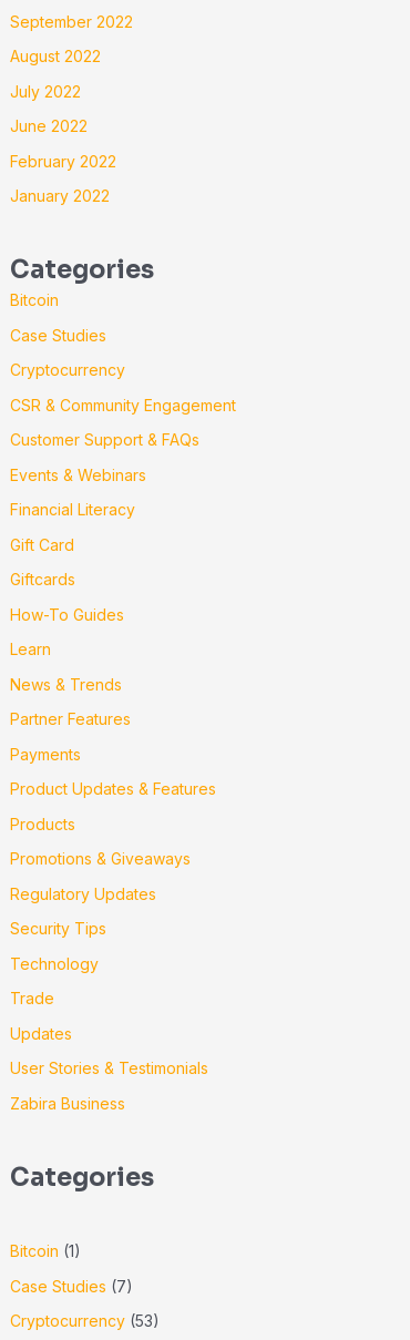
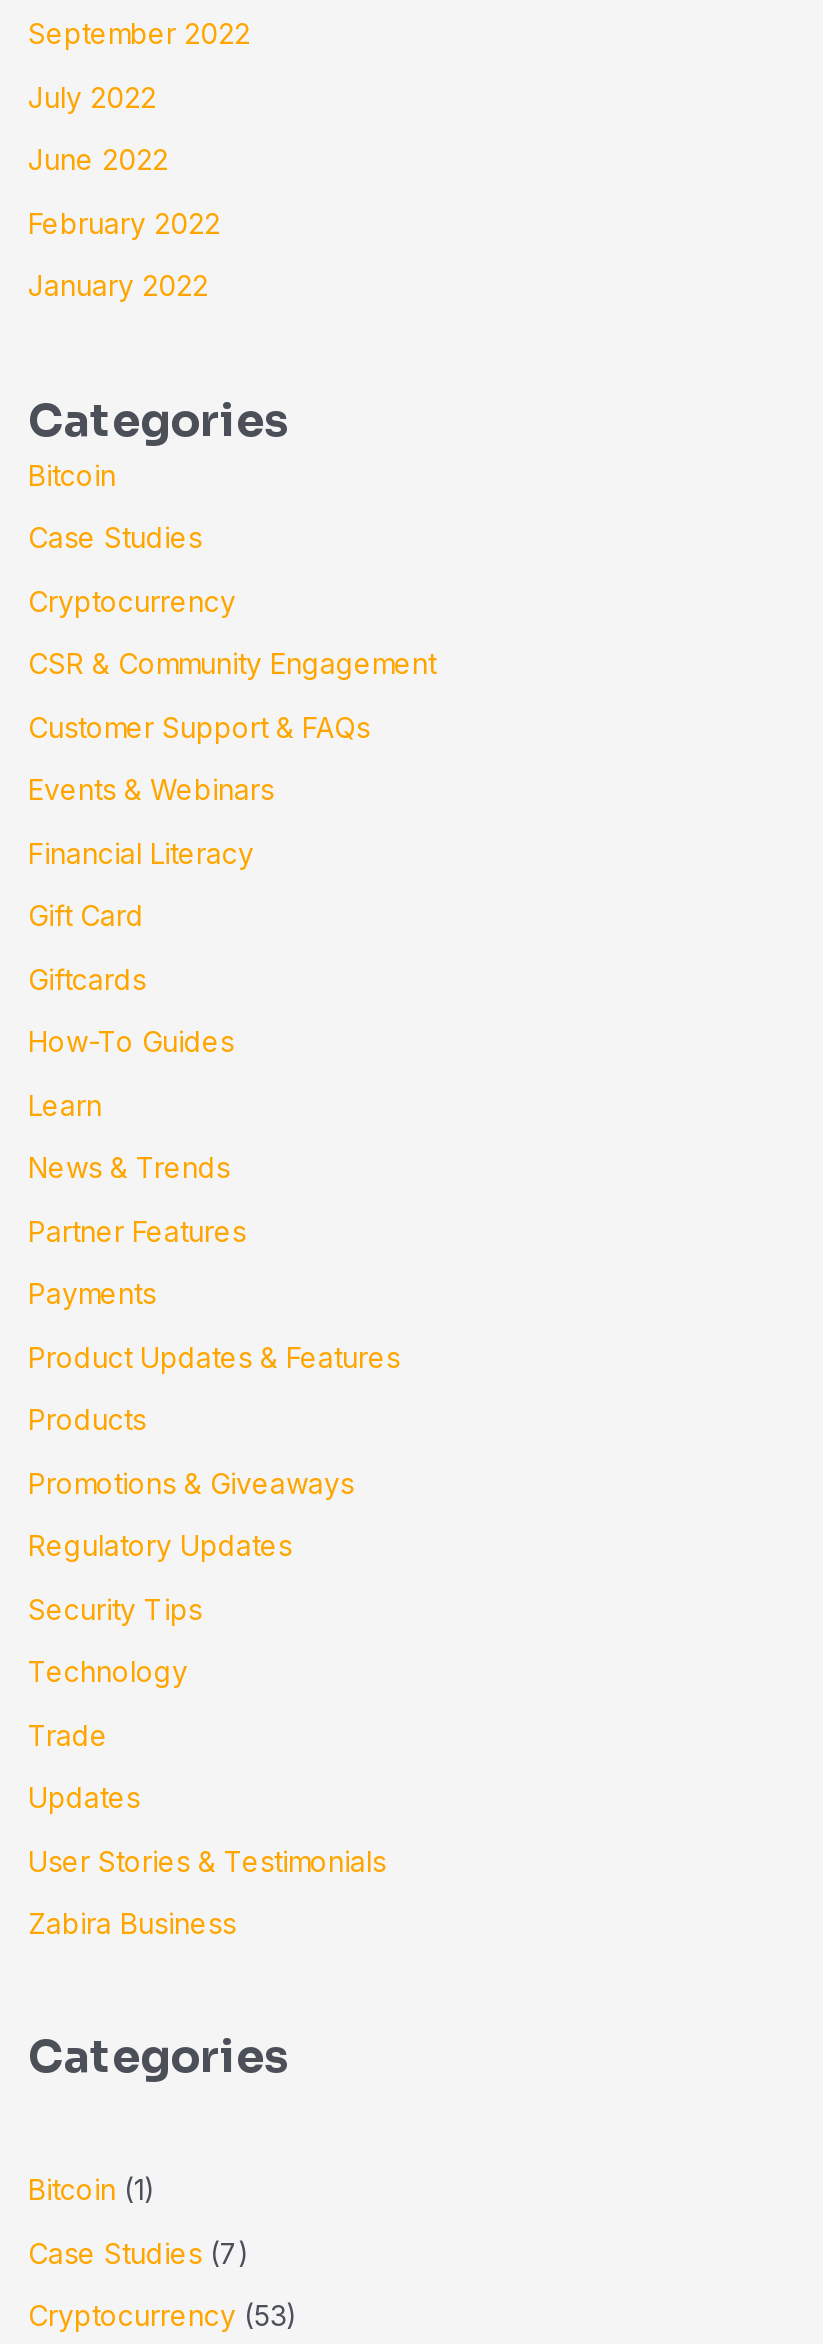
- August 2022
